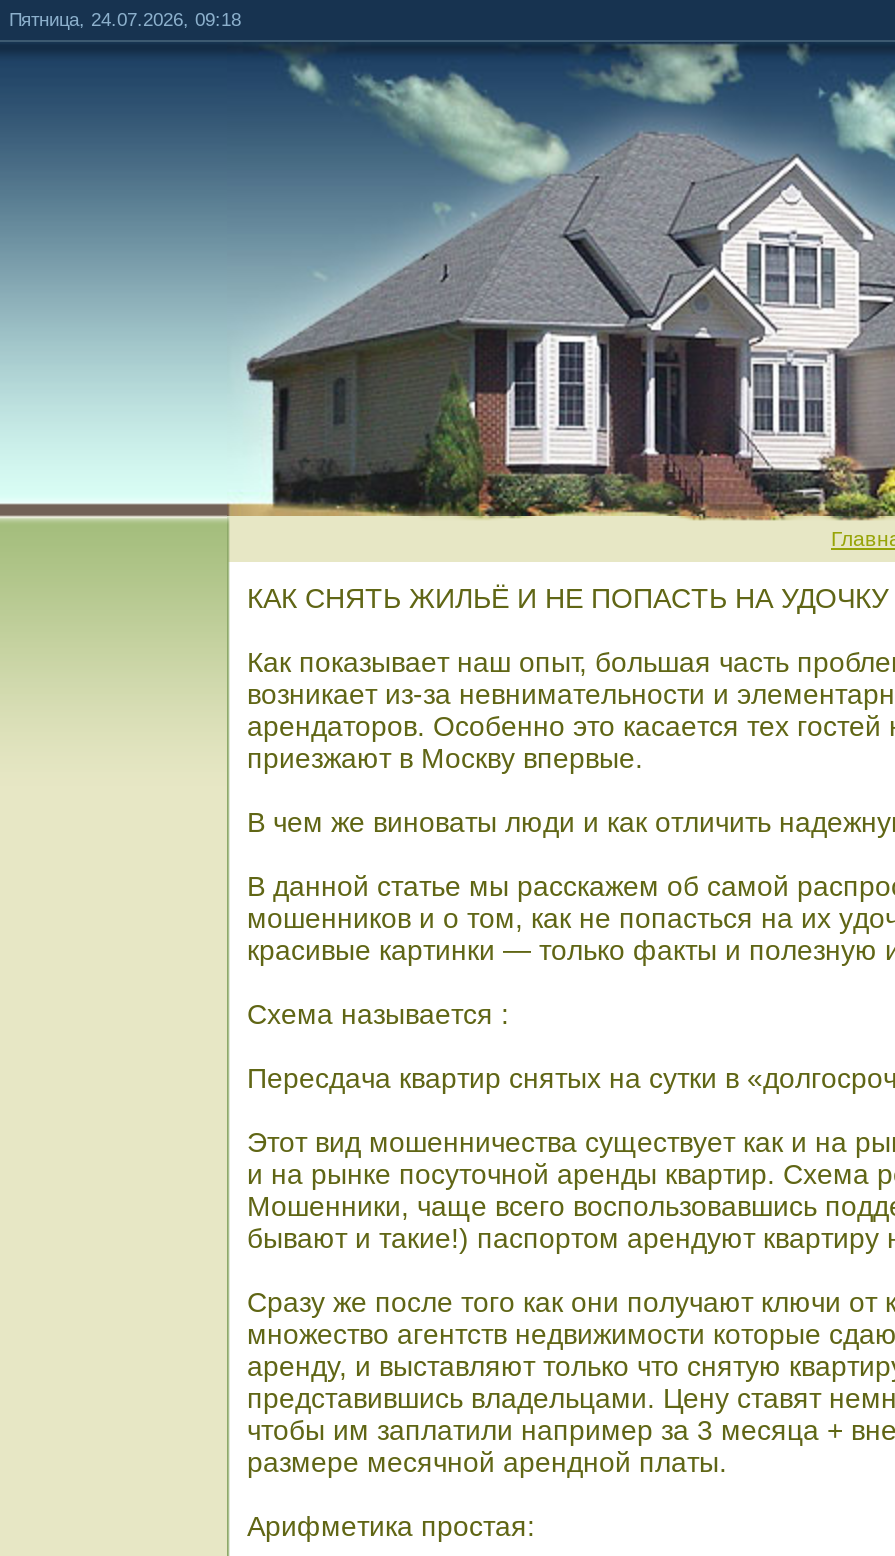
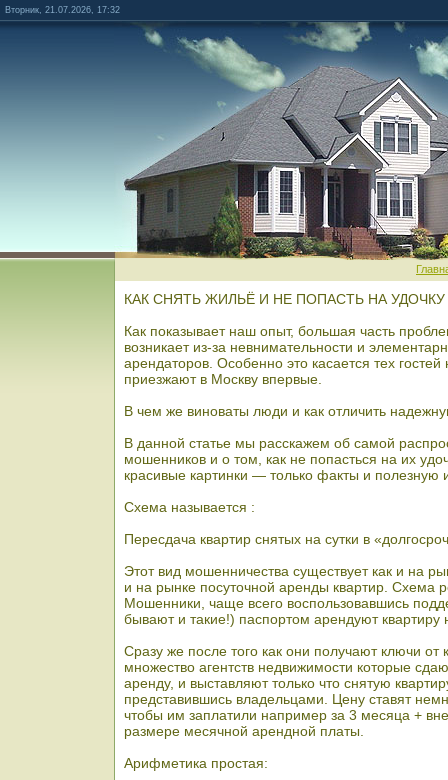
- Пятница, 24.07.2026, 09:18
+ Вторник, 21.07.2026, 17:32
